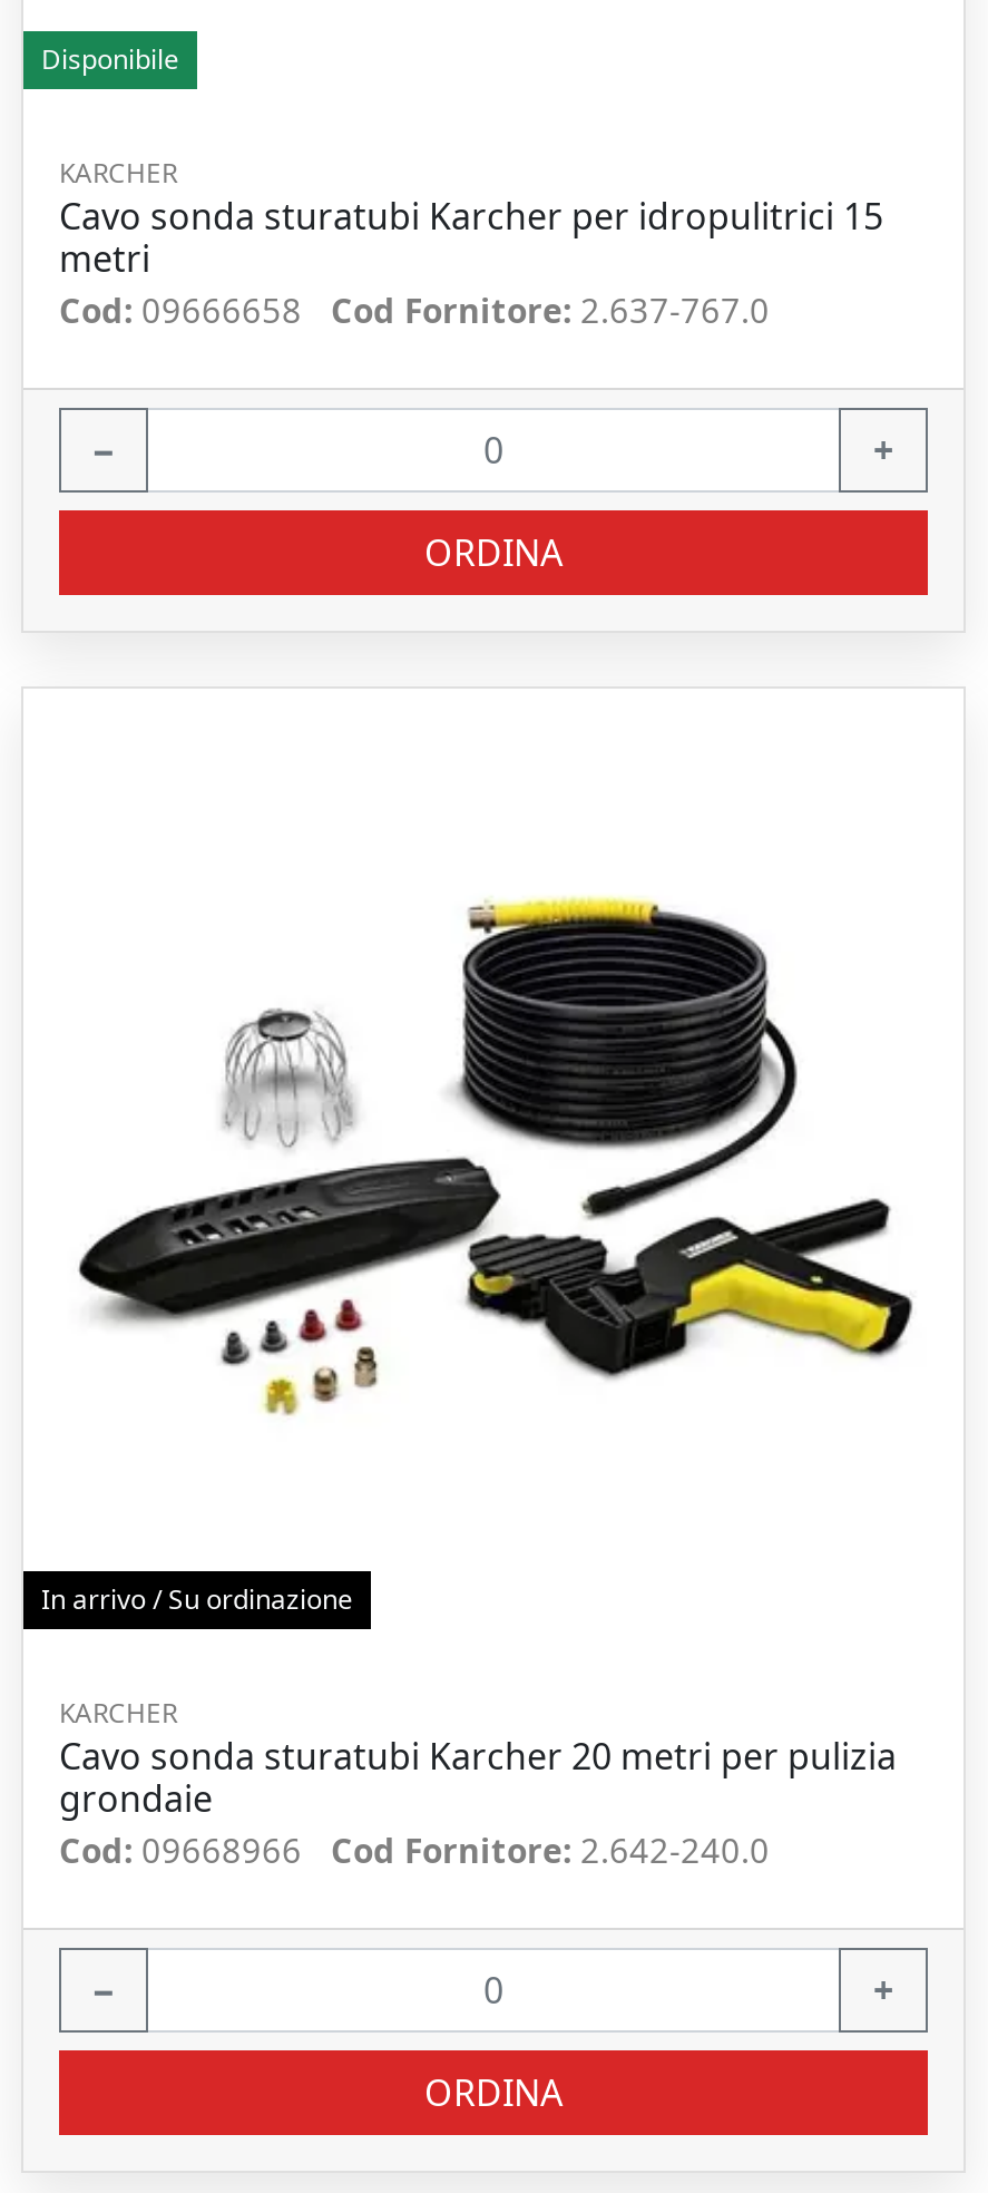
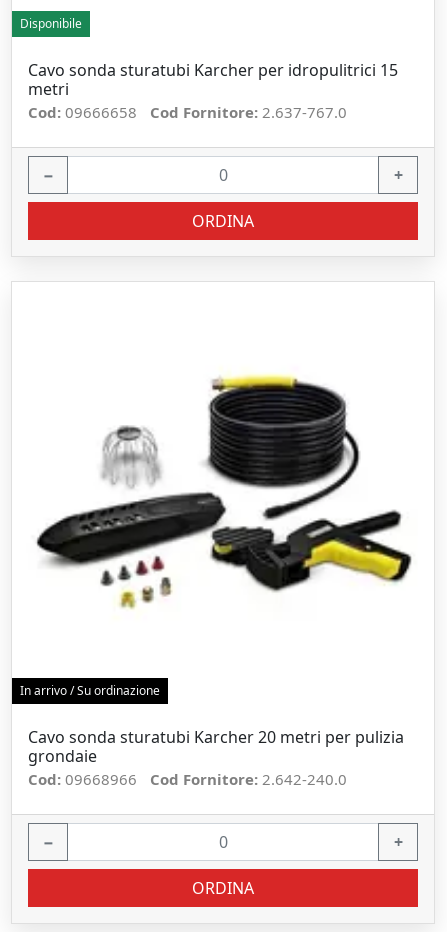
- KARCHER

- KARCHER
